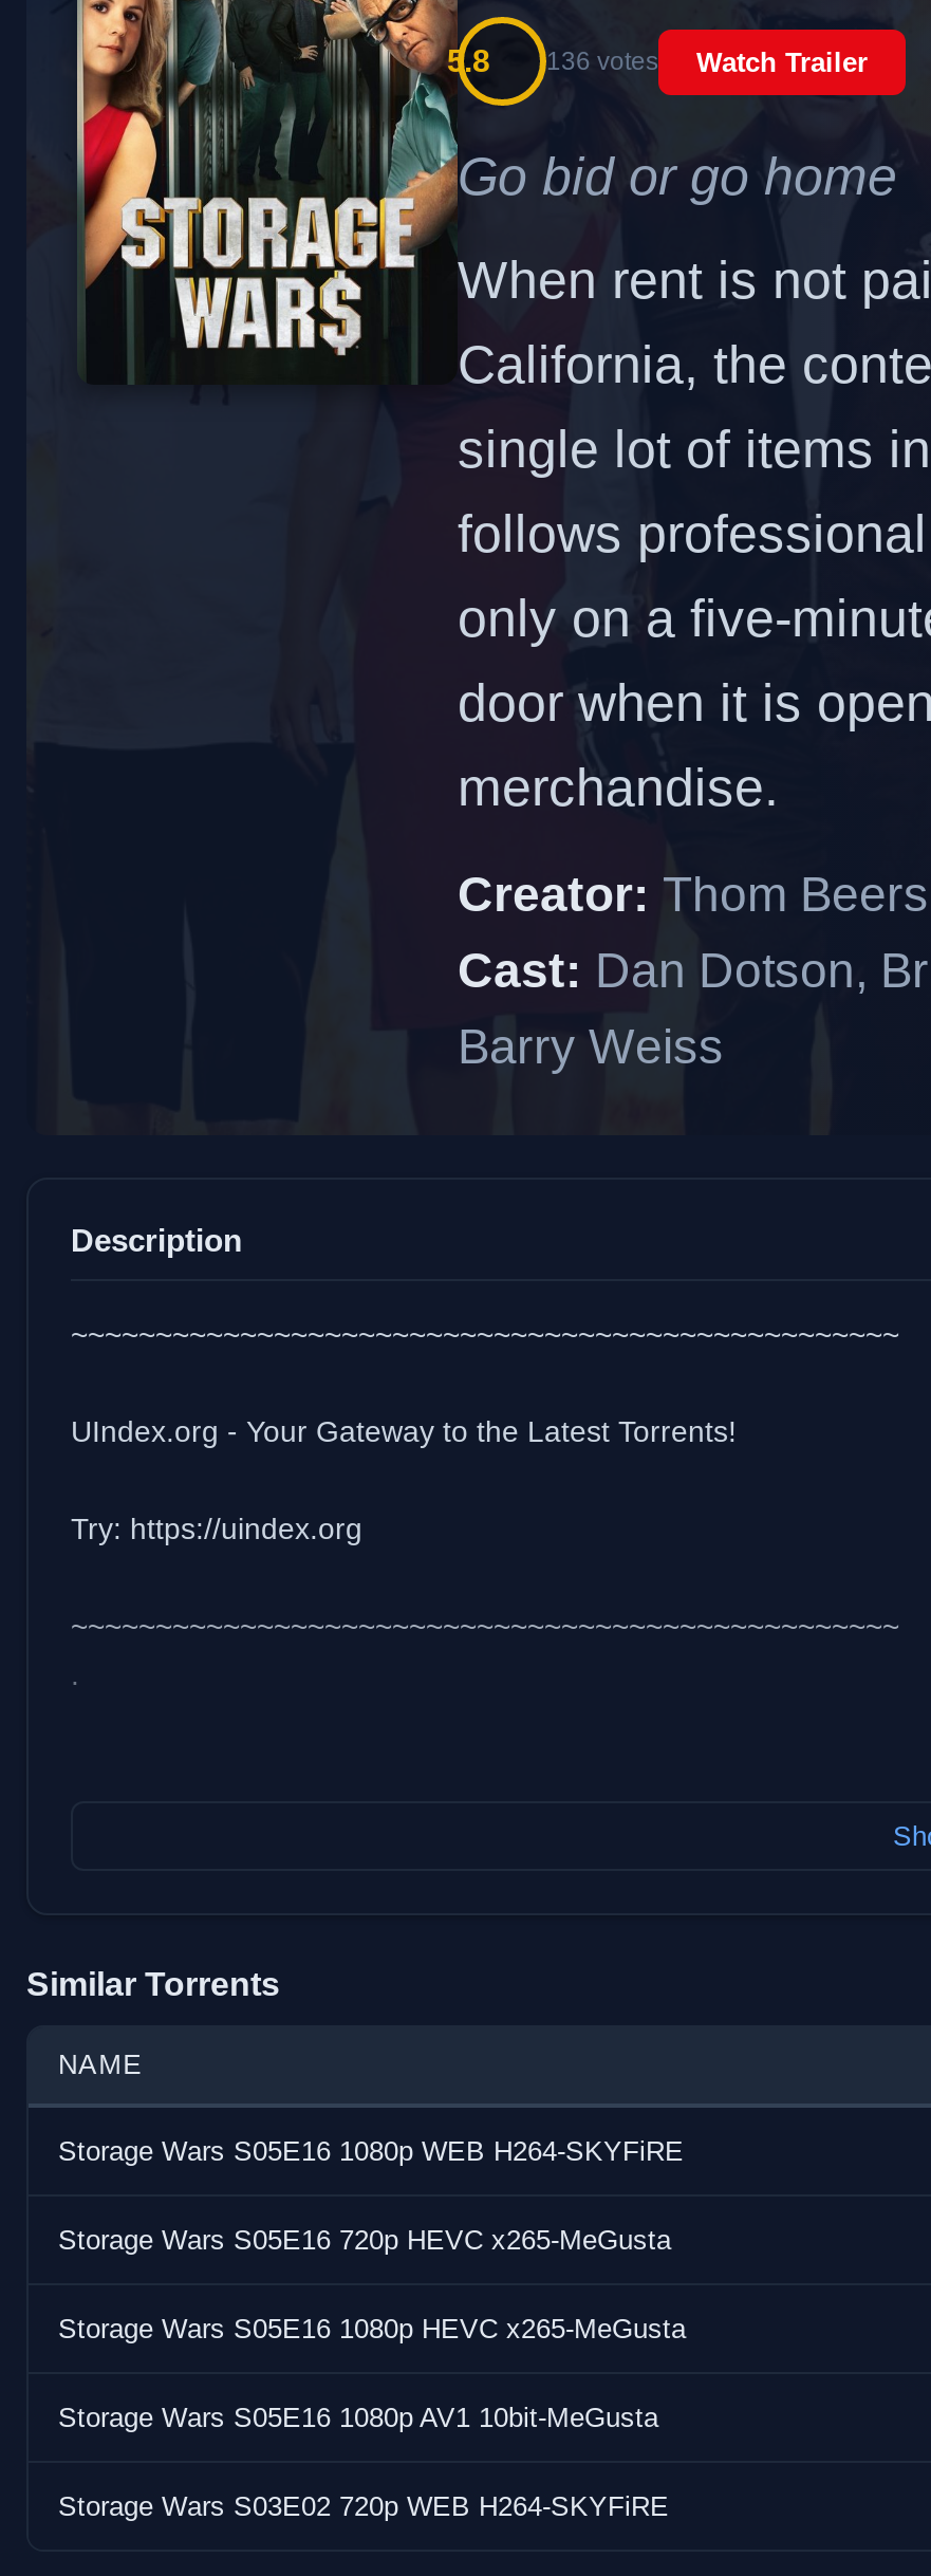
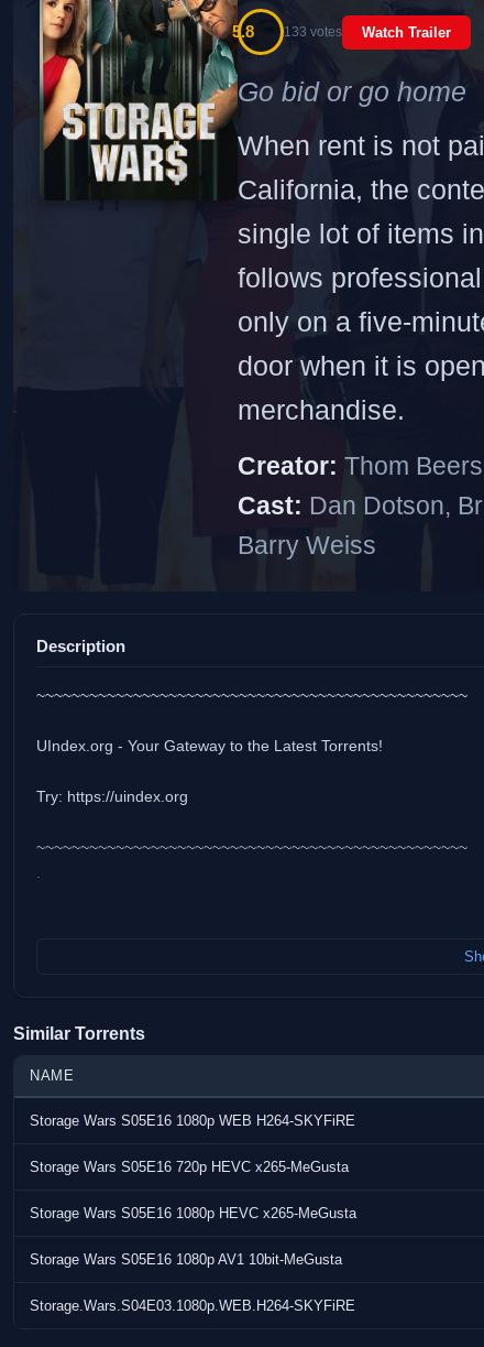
- 136 votes
+ 133 votes

- Storage Wars S03E02 720p WEB H264-SKYFiRE
+ Storage.Wars.S04E03.1080p.WEB.H264-SKYFiRE
